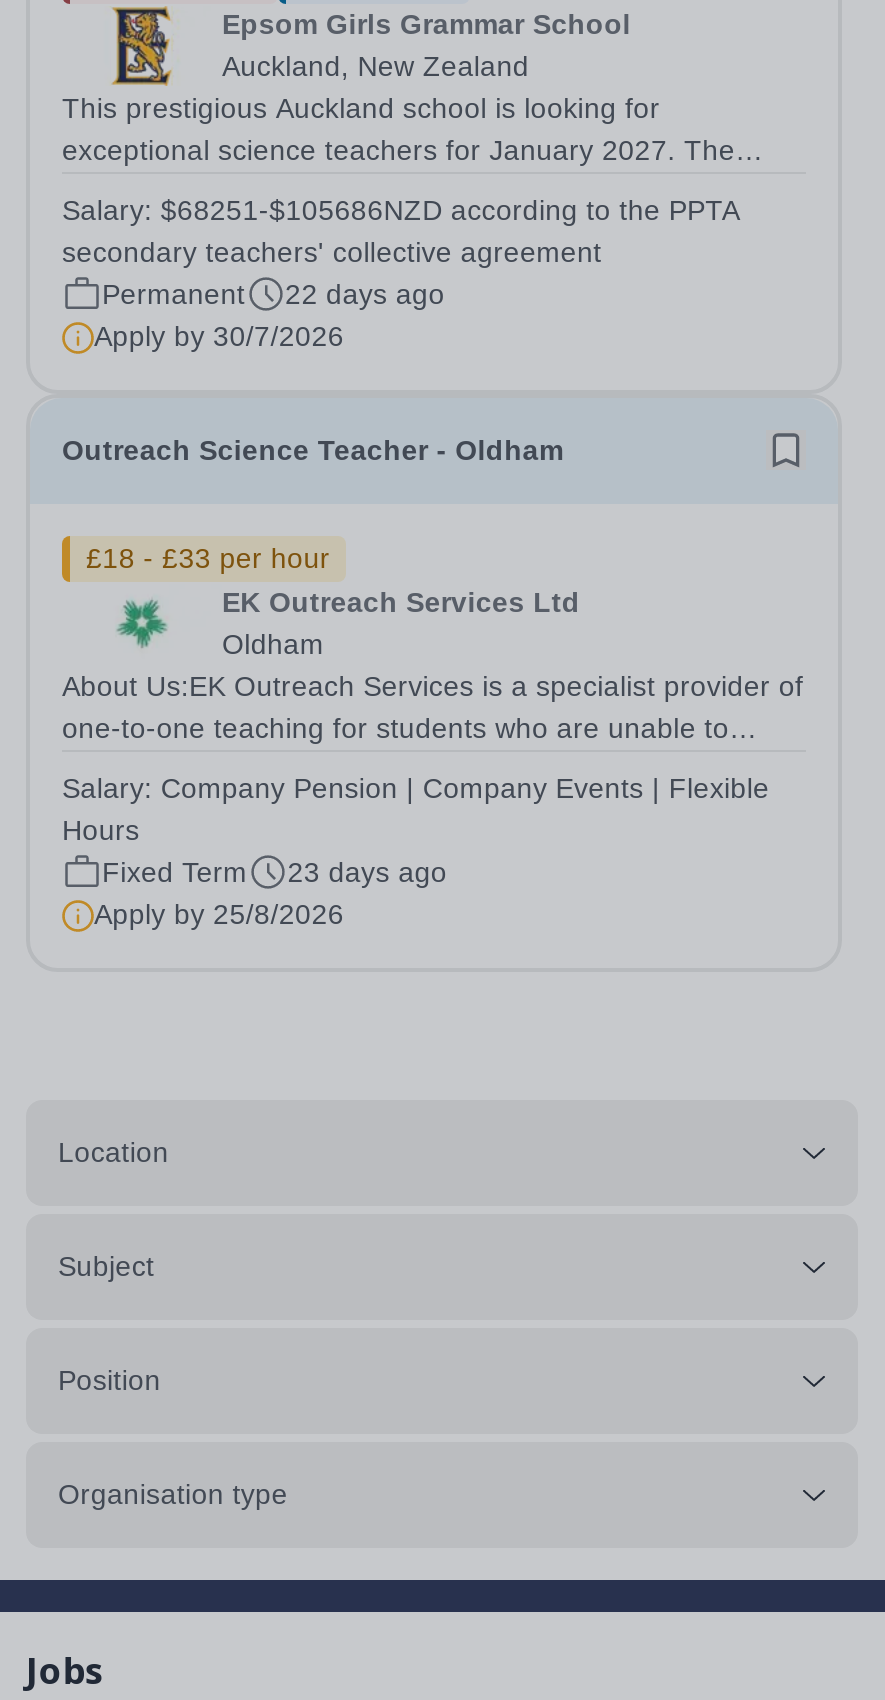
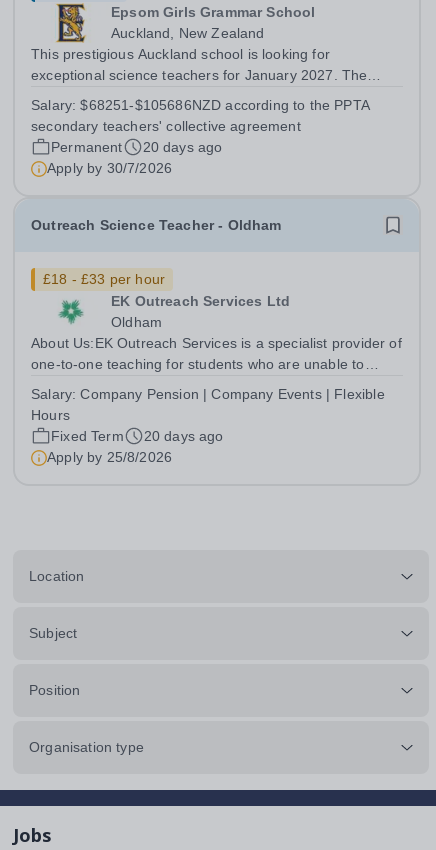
- Permanent 22 days ago
+ Permanent 20 days ago

- Fixed Term 23 days ago
+ Fixed Term 20 days ago
